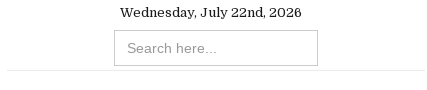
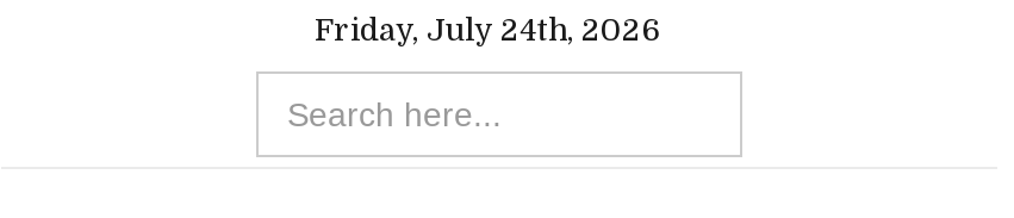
- Wednesday, July 22nd, 2026
+ Friday, July 24th, 2026
